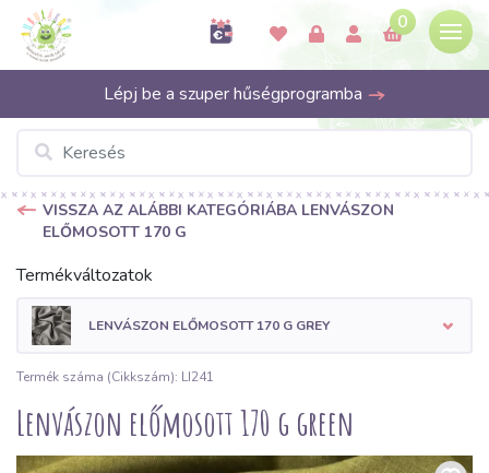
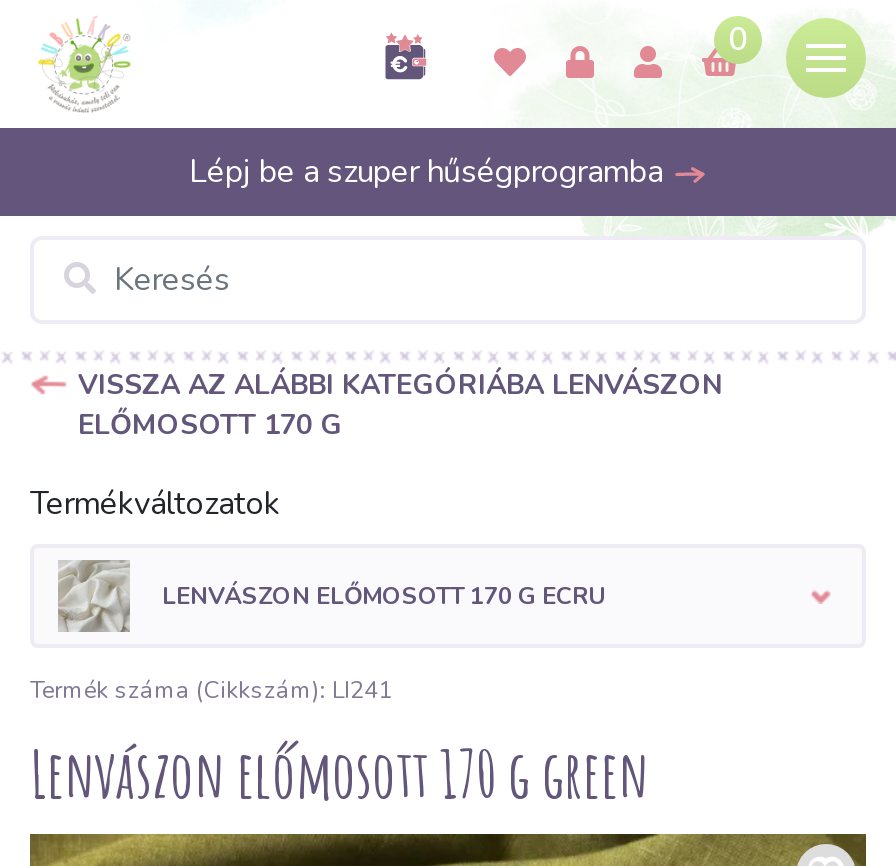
- [image]
- LENVÁSZON ELŐMOSOTT 170 G GREY
+ [image]
+ LENVÁSZON ELŐMOSOTT 170 G ECRU
